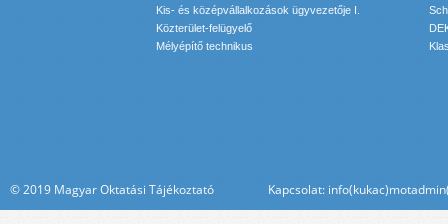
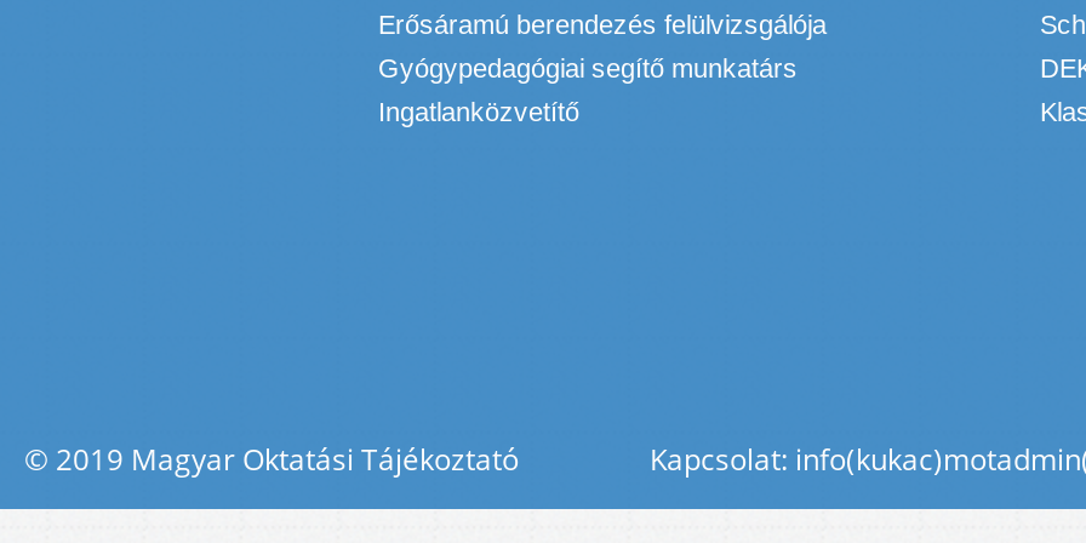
- Kis- és középvállalkozások ügyvezetője I.
+ Erősáramú berendezés felülvizsgálója

- Közterület-felügyelő
+ Gyógypedagógiai segítő munkatárs

- Mélyépítő technikus
+ Ingatlanközvetítő
